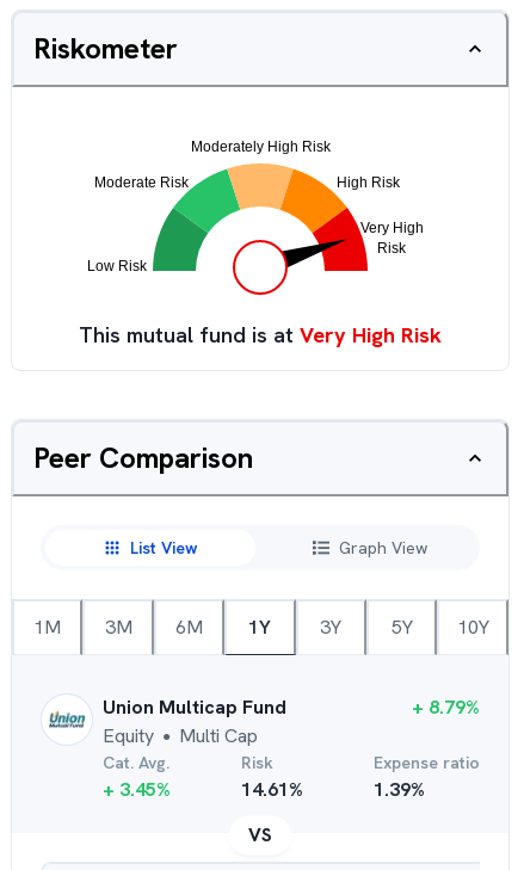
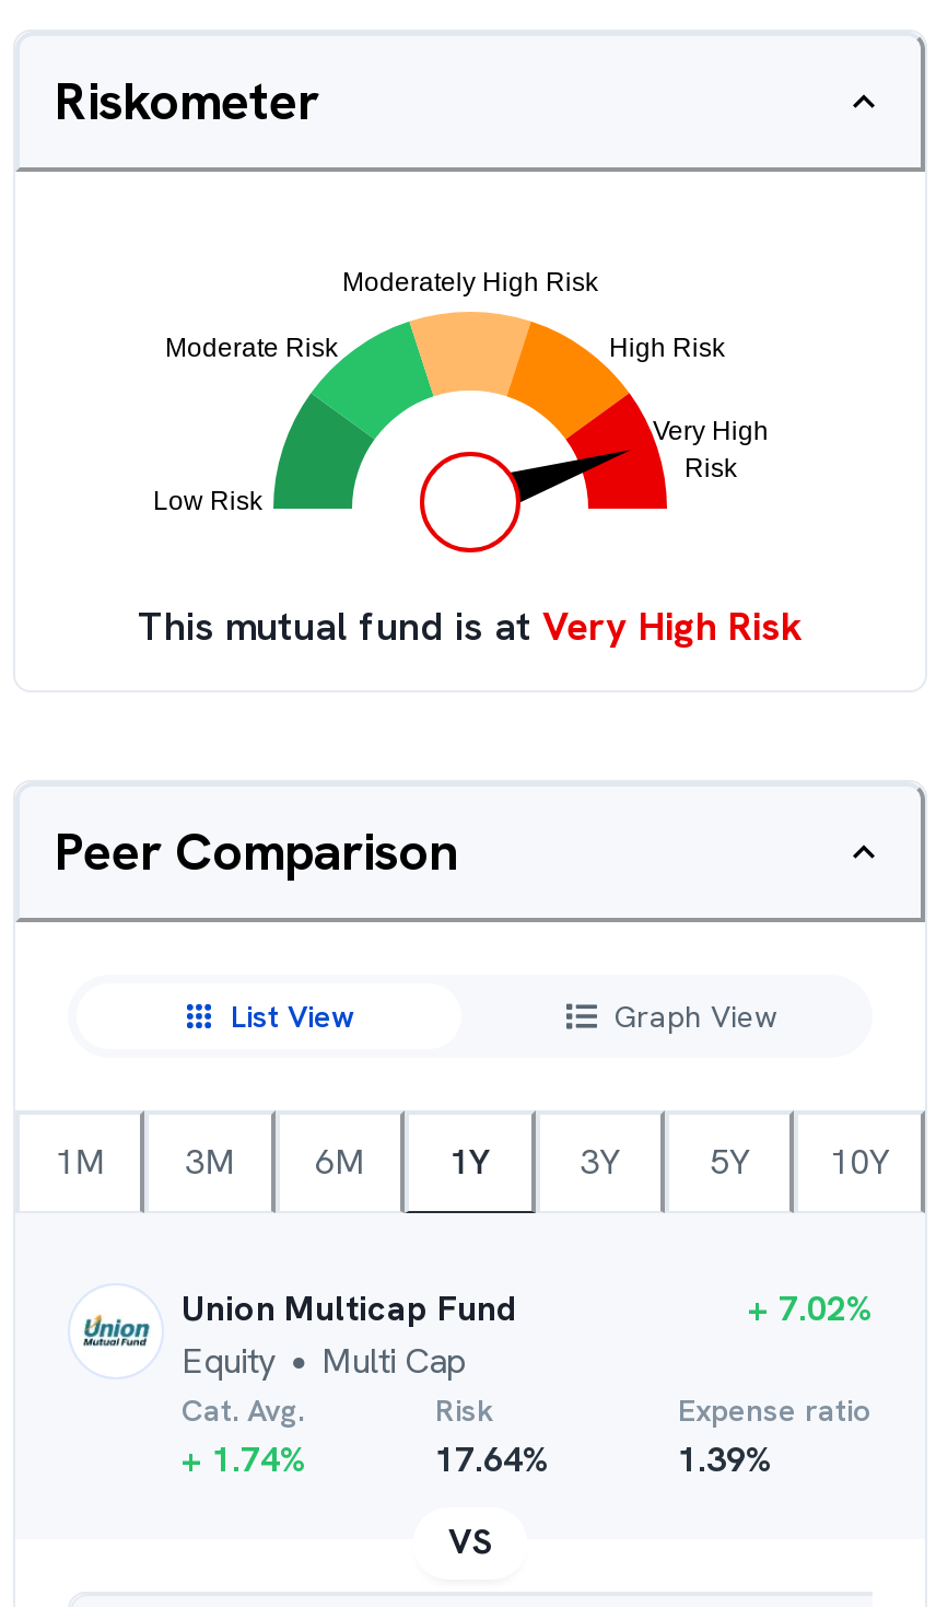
- + 8.79%
+ + 7.02%

- + 3.45%
+ + 1.74%

- 14.61%
+ 17.64%
